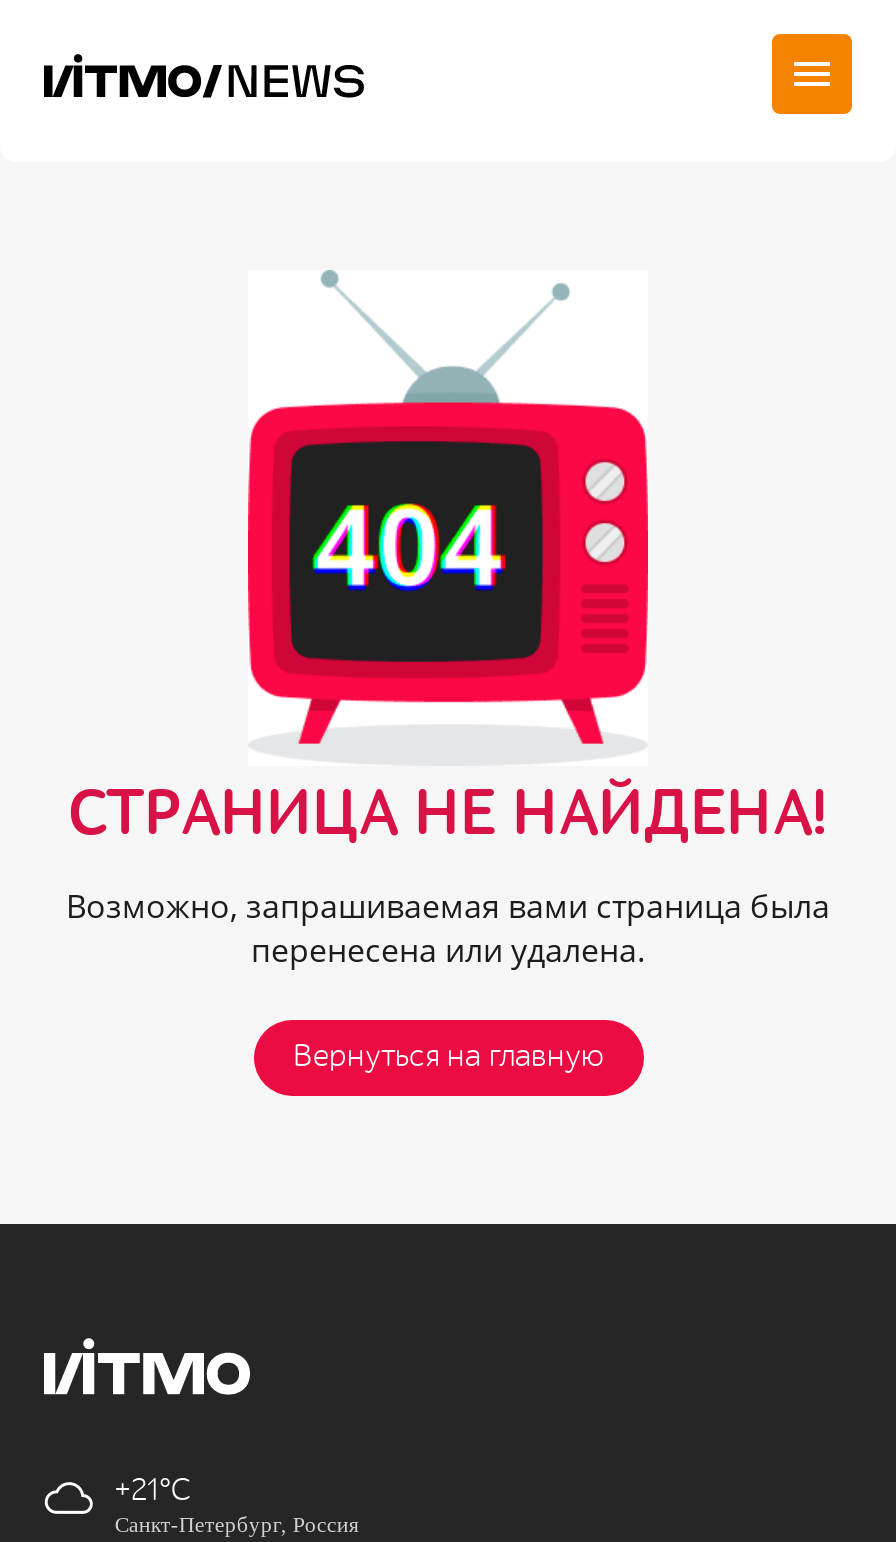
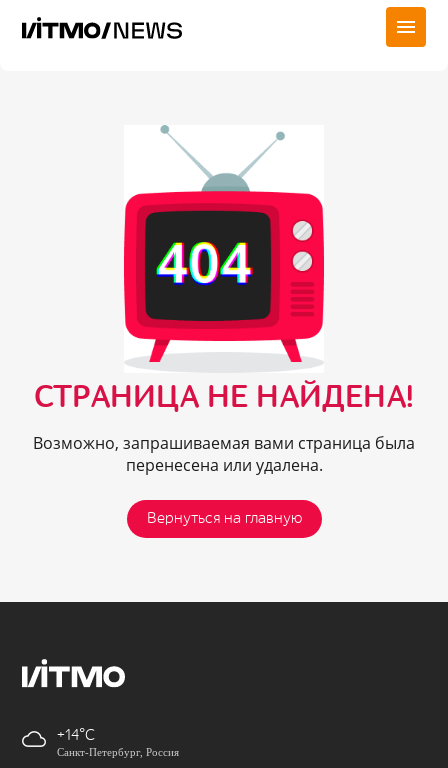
- +21
+ +14
